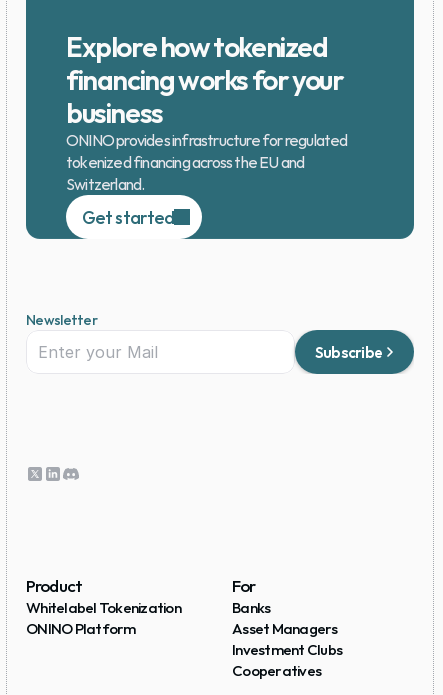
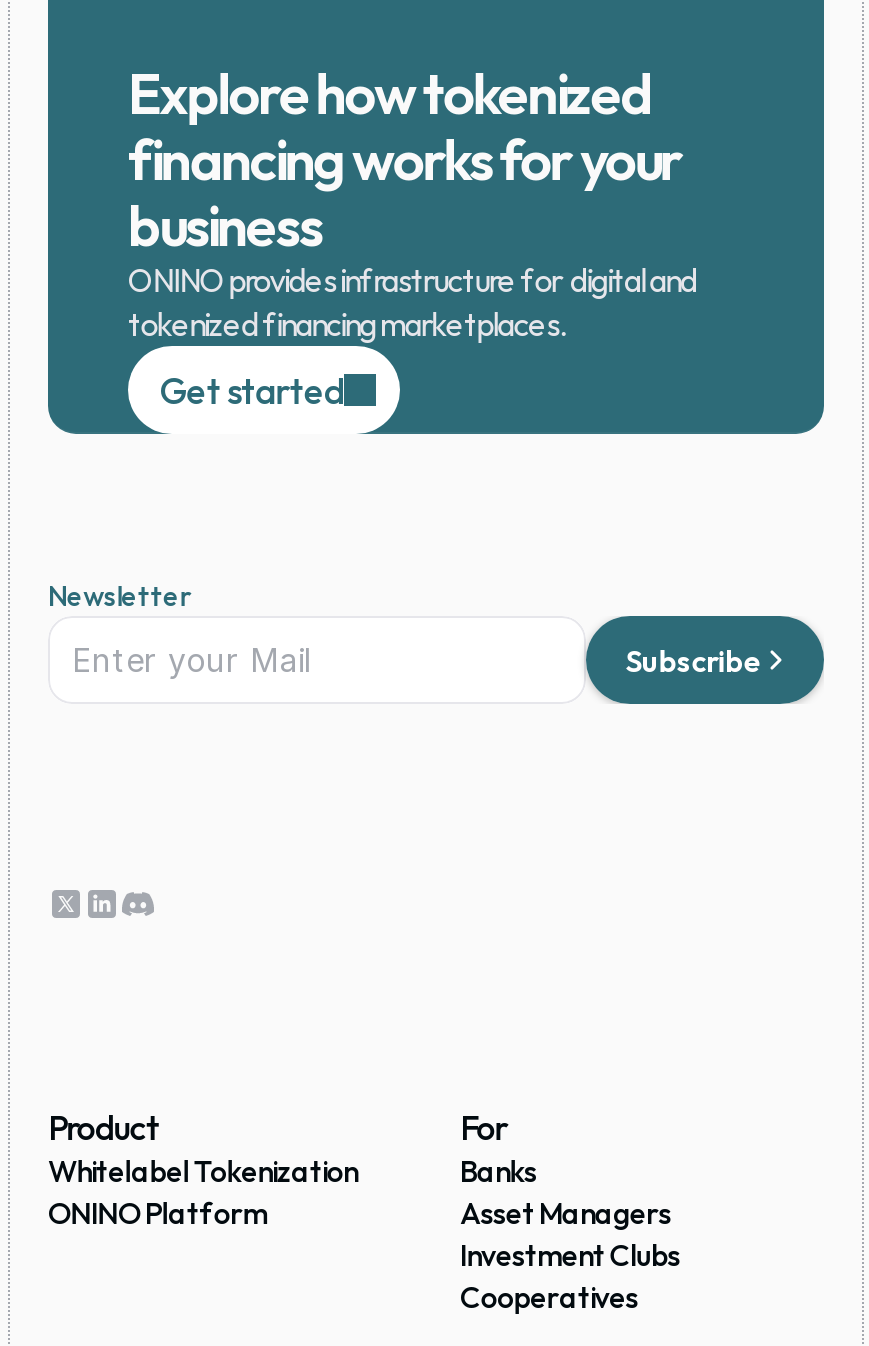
- ONINO provides infrastructure for regulated
- tokenized financing across the EU and
- Switzerland.
+ ONINO provides infrastructure for digital and
+ tokenized financing marketplaces.
